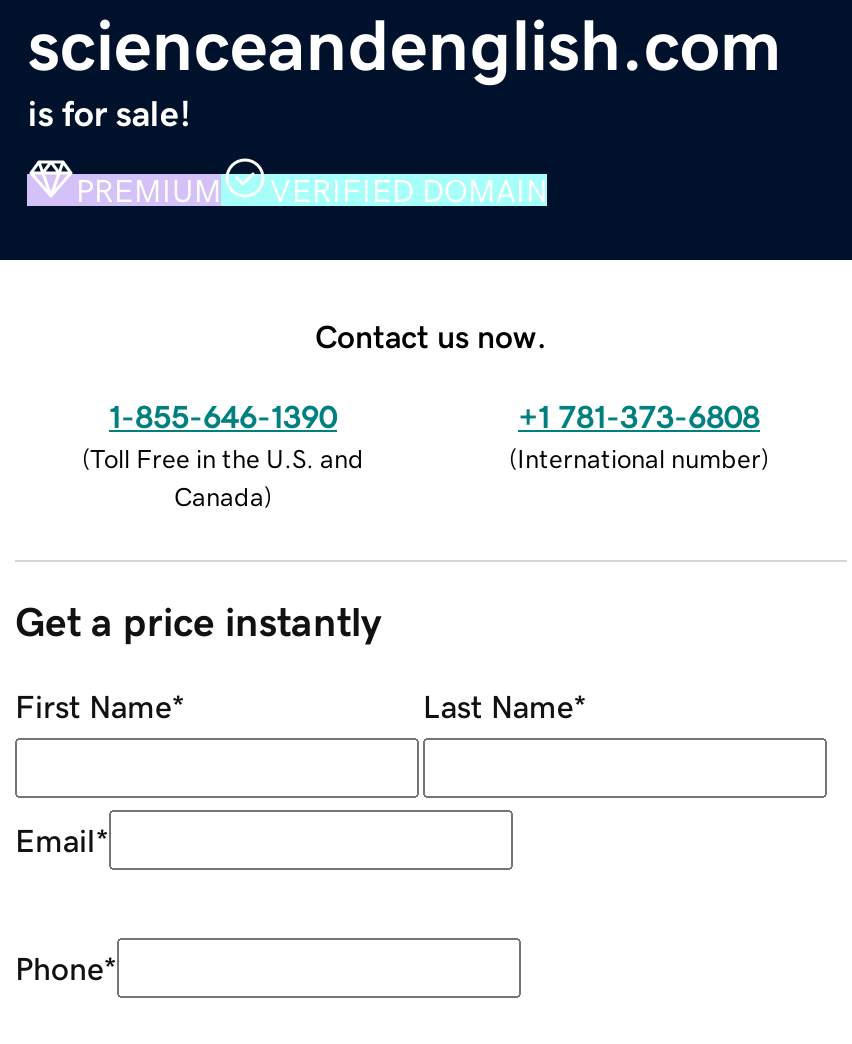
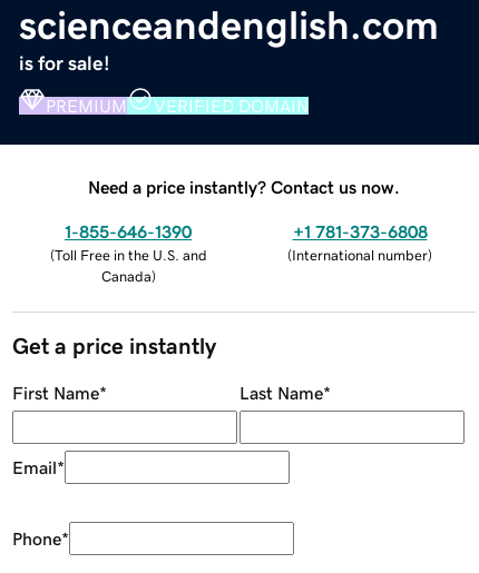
- Contact us now.
+ Need a price instantly? Contact us now.
